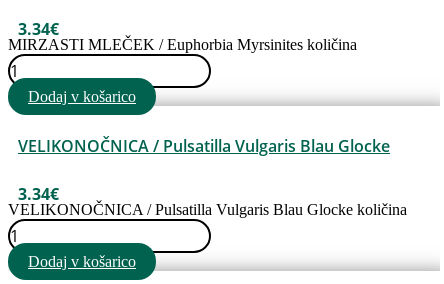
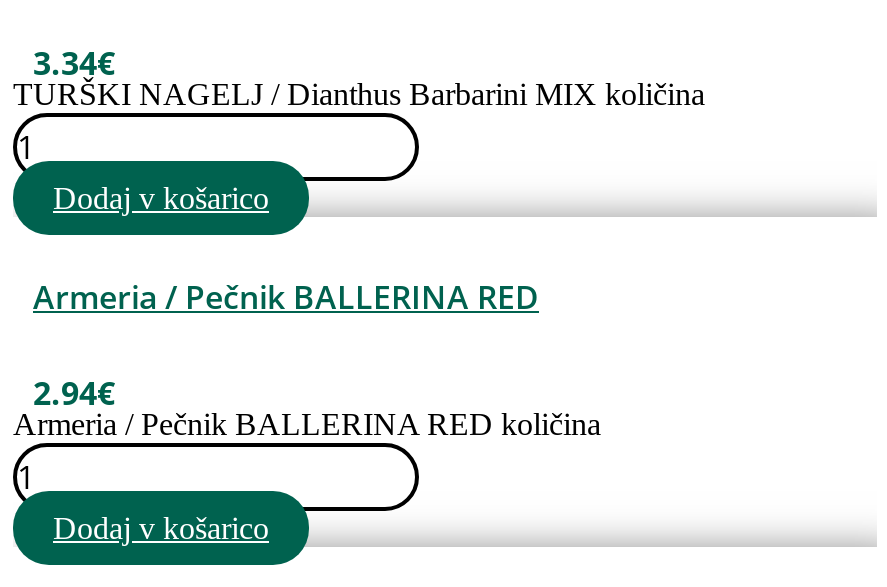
- MIRZASTI MLEČEK / Euphorbia Myrsinites količina
+ TURŠKI NAGELJ / Dianthus Barbarini MIX količina

- VELIKONOČNICA / Pulsatilla Vulgaris Blau Glocke
+ Armeria / Pečnik BALLERINA RED

- 3.34€
- VELIKONOČNICA / Pulsatilla Vulgaris Blau Glocke količina
+ 2.94€
+ Armeria / Pečnik BALLERINA RED količina
